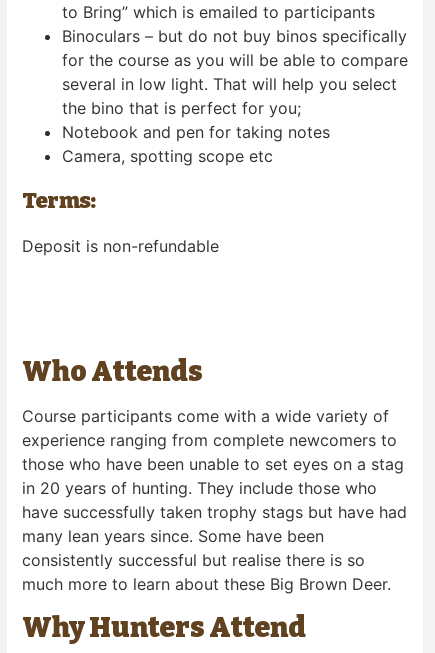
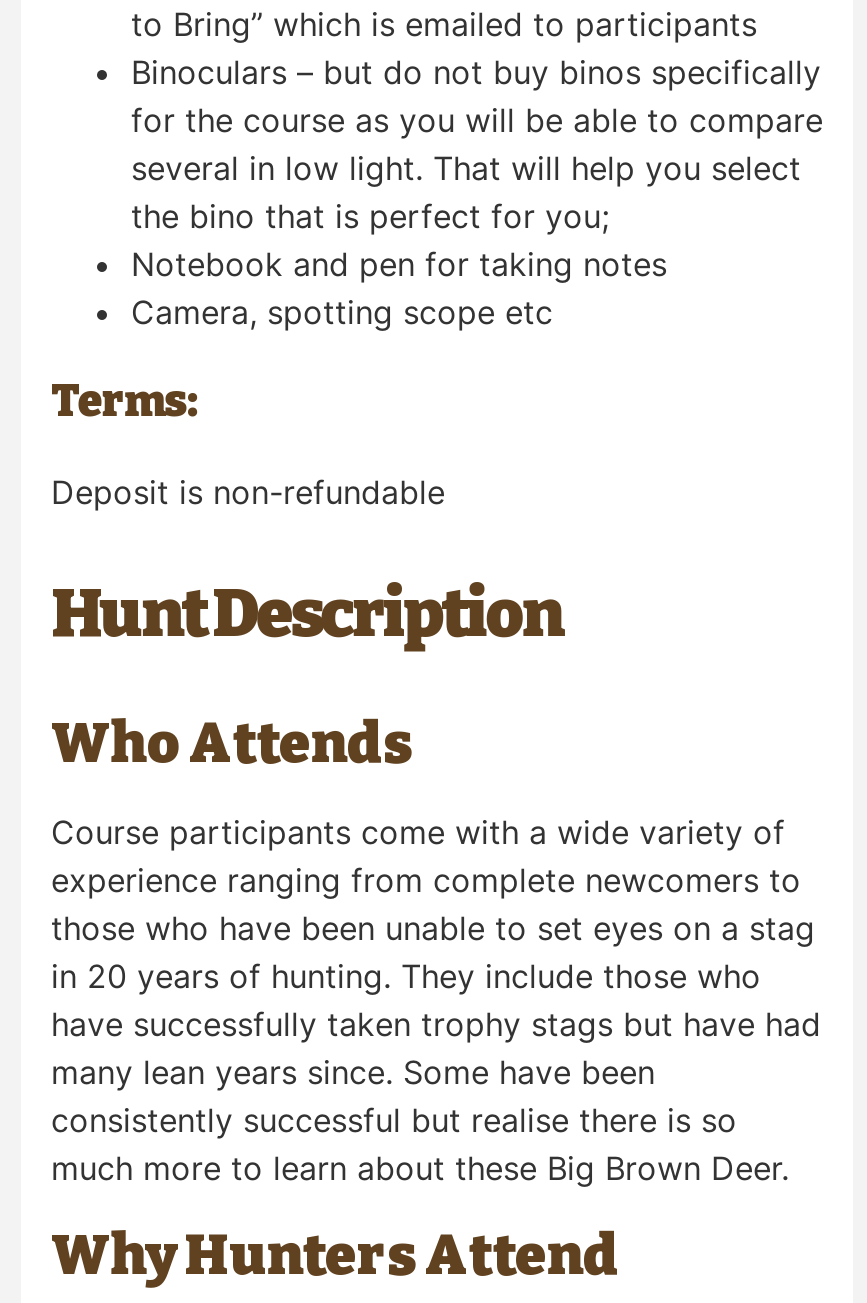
+ Hunt Description
